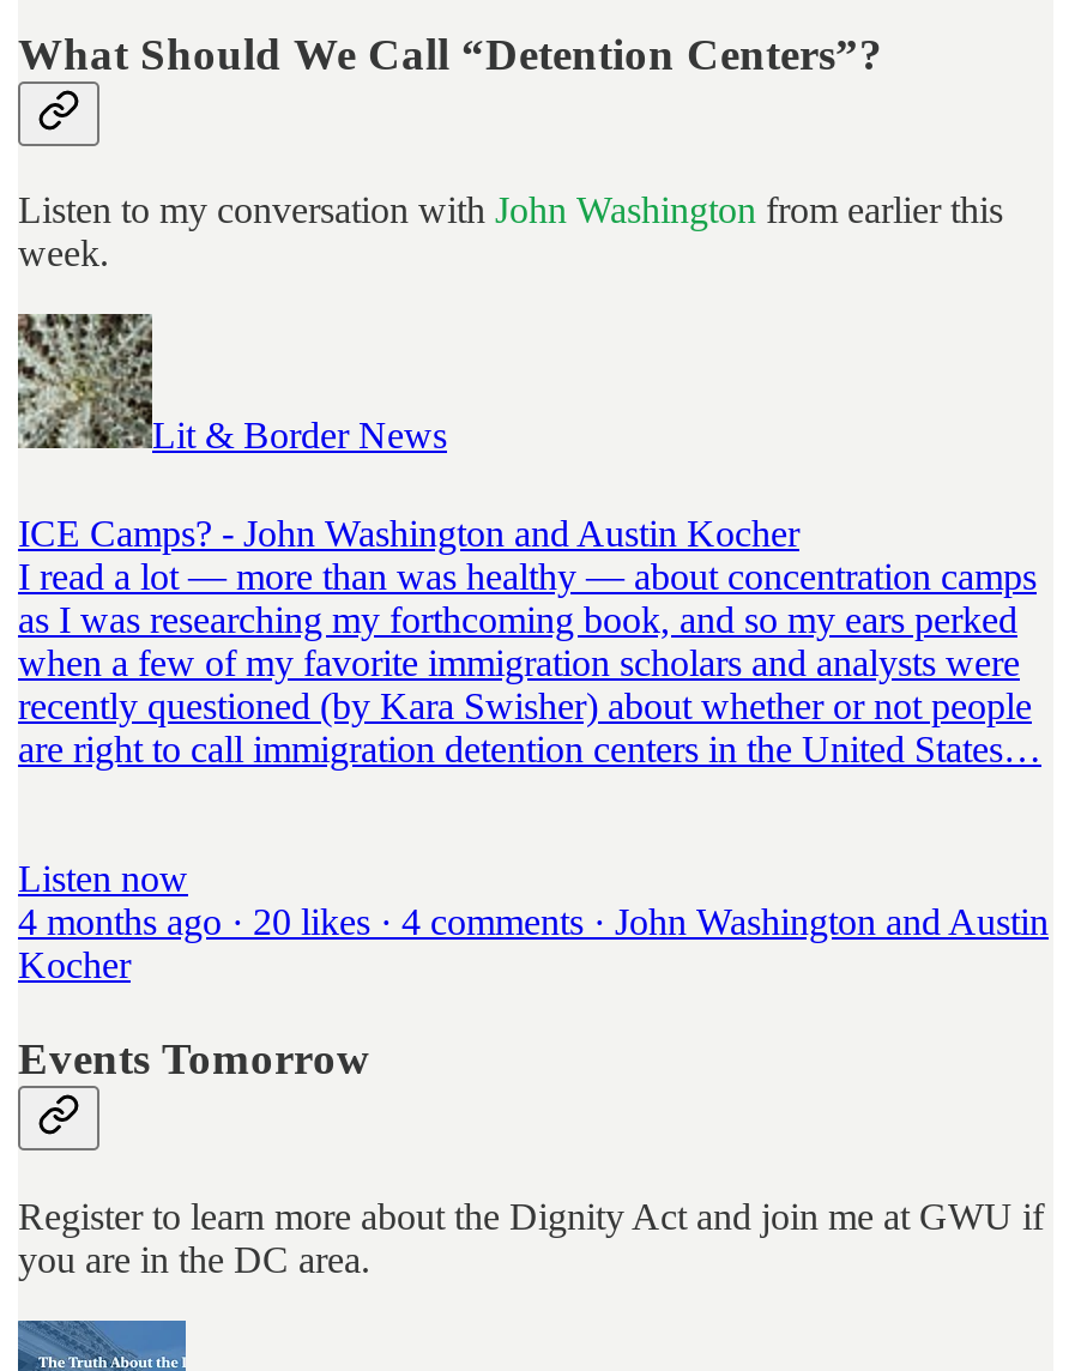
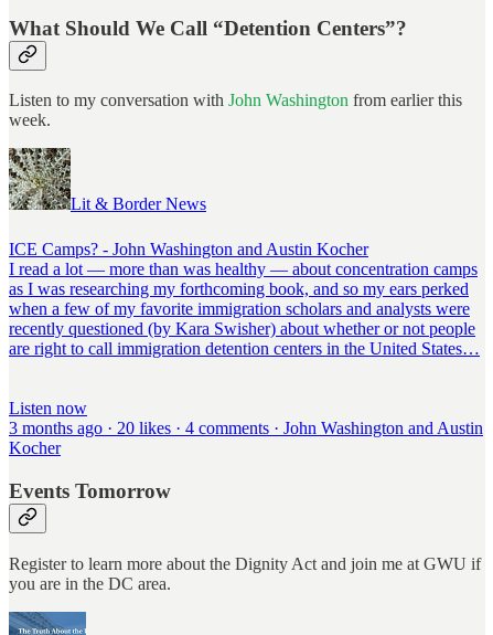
- 4 months ago · 20 likes · 4 comments · John Washington and Austin
+ 3 months ago · 20 likes · 4 comments · John Washington and Austin
